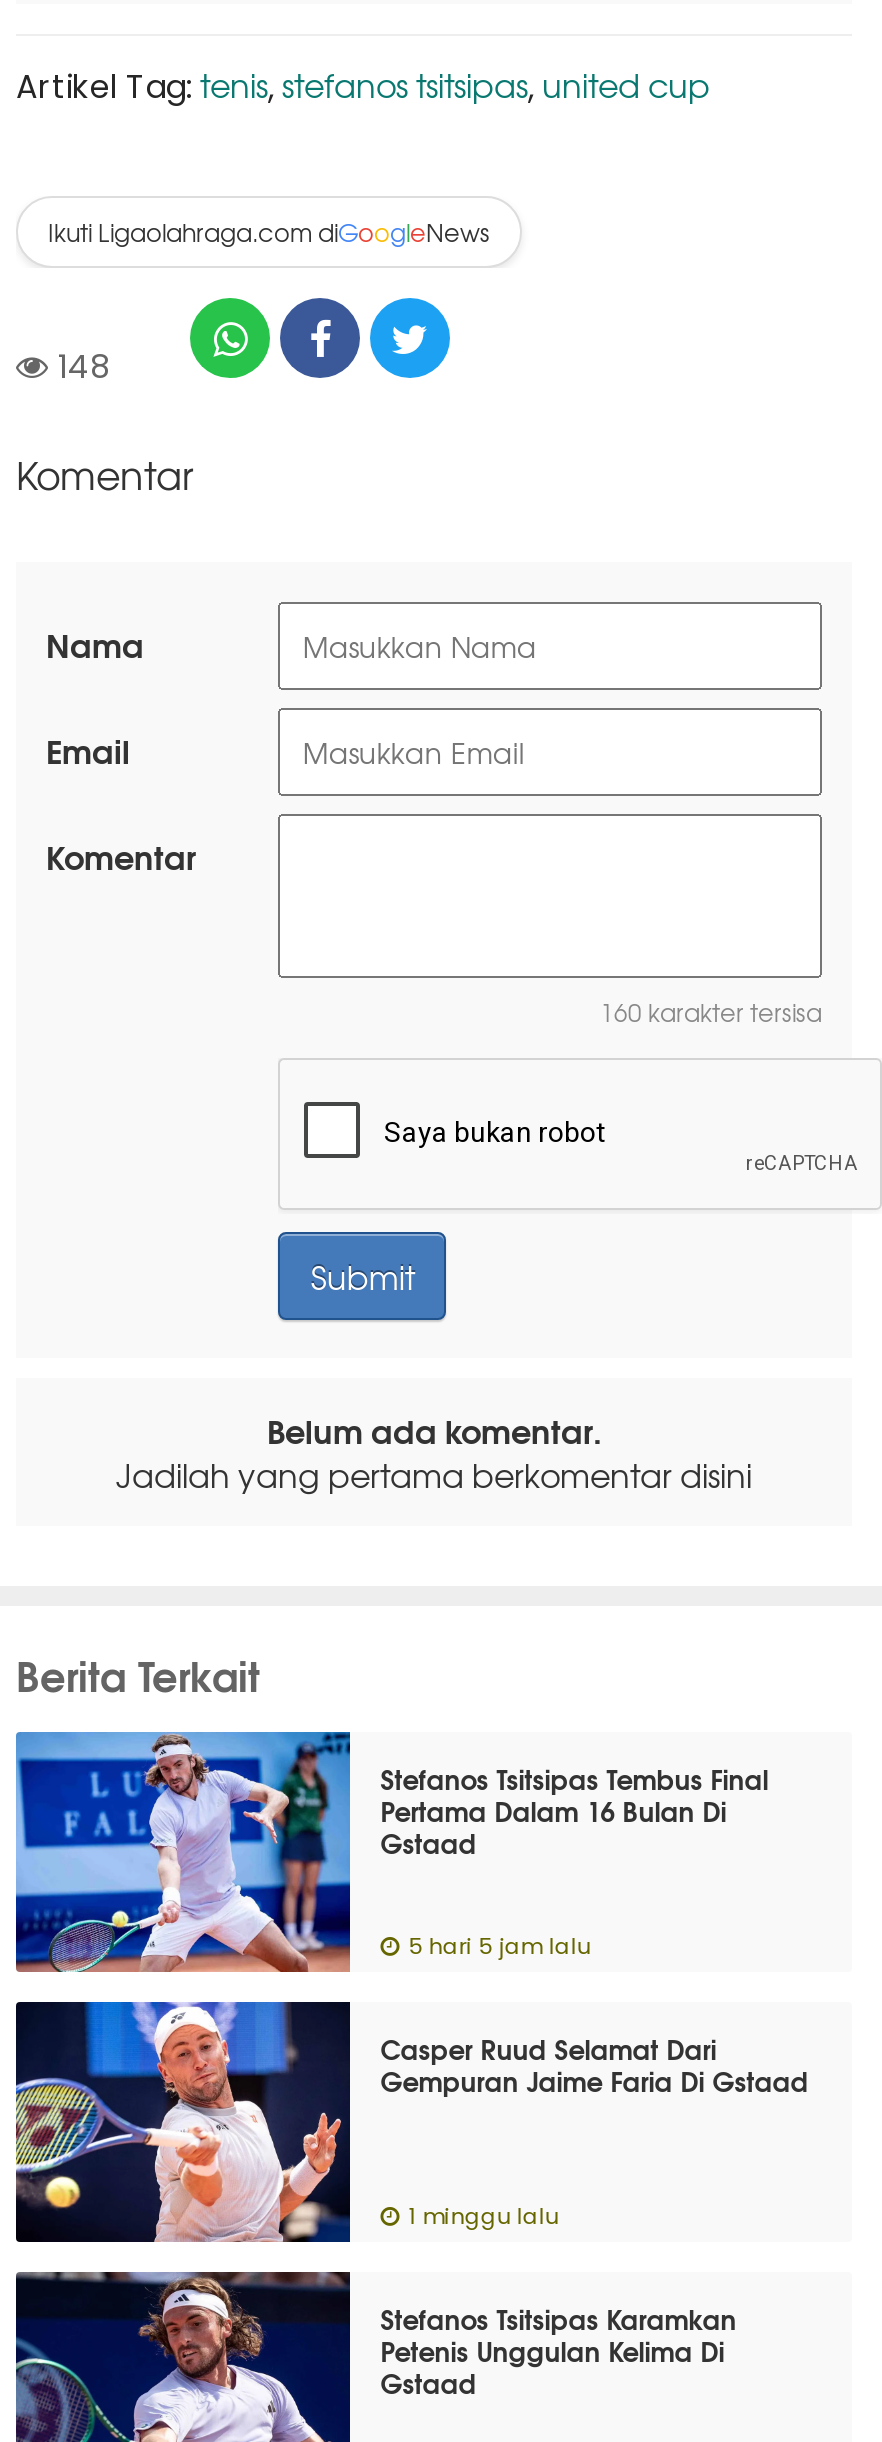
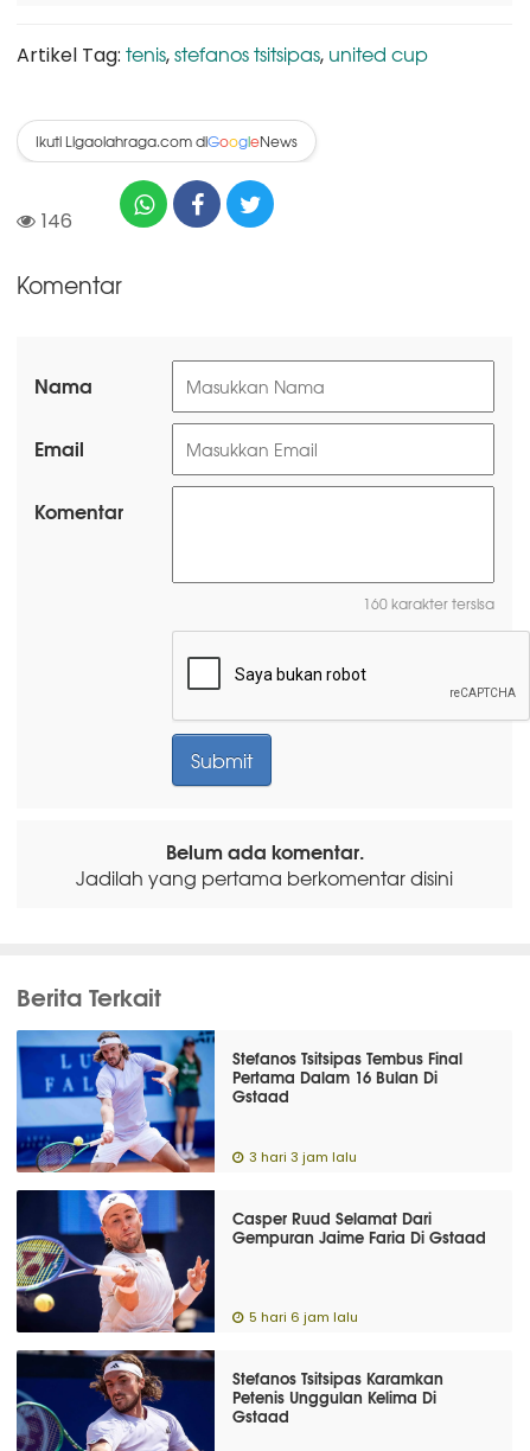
- 148
+ 146

- 5 hari 5 jam lalu
+ 3 hari 3 jam lalu

- 1 minggu lalu
+ 5 hari 6 jam lalu
